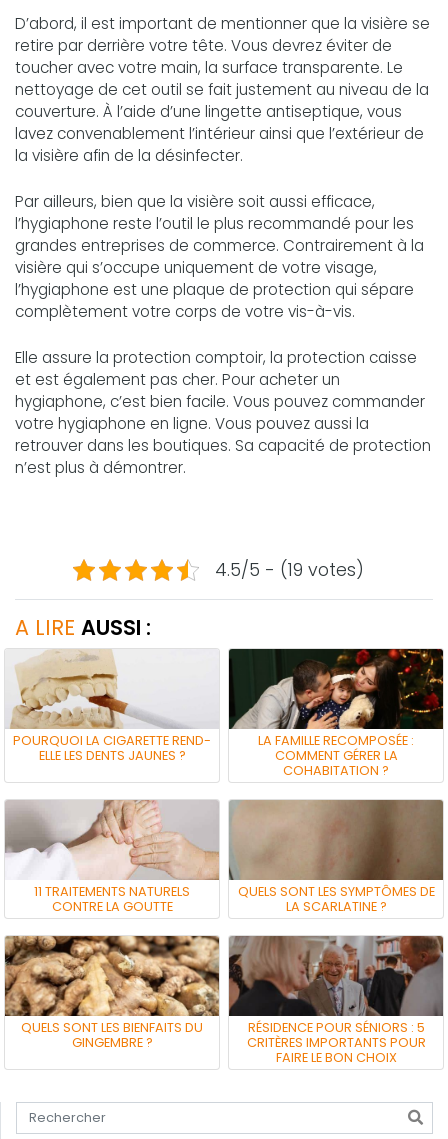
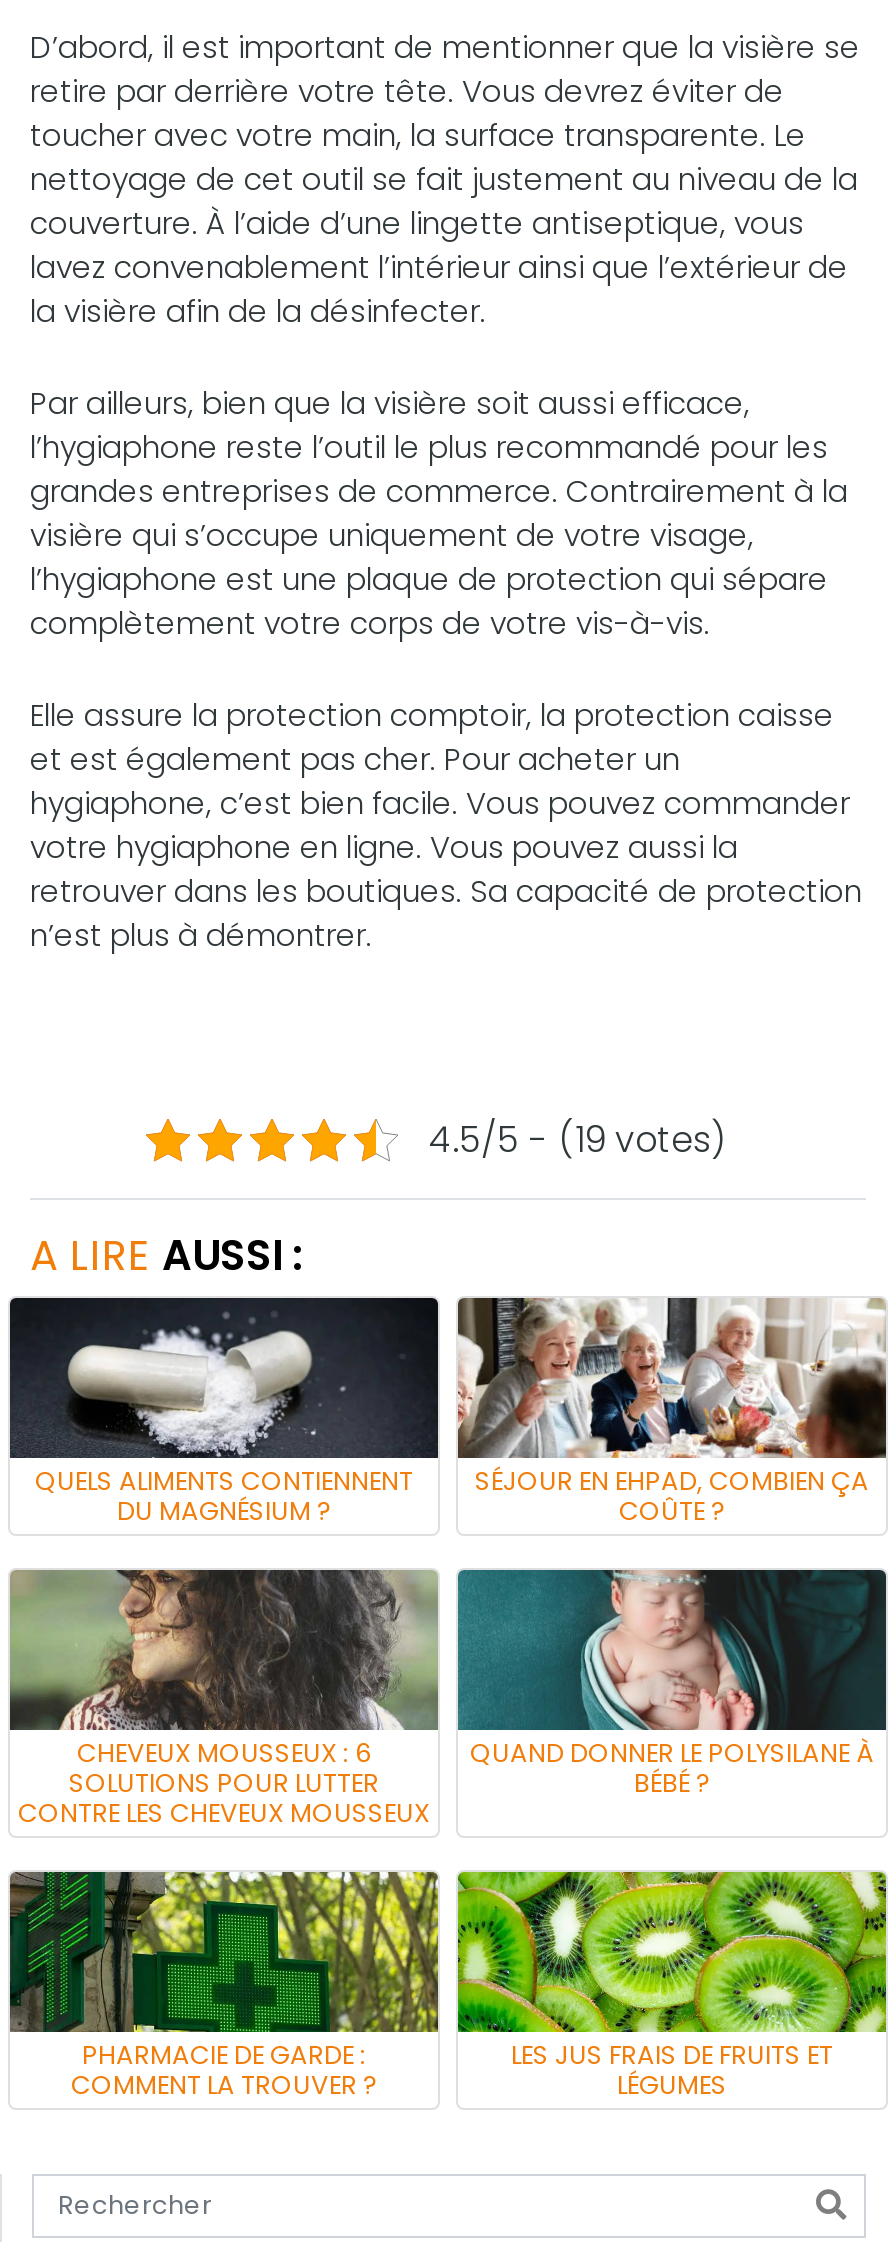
- [image]
- POURQUOI LA CIGARETTE REND-
- ELLE LES DENTS JAUNES ?
+ [image]
+ QUELS ALIMENTS CONTIENNENT
+ DU MAGNÉSIUM ?

- [image]
- LA FAMILLE RECOMPOSÉE :
- COMMENT GÉRER LA
- COHABITATION ?
+ [image]
+ SÉJOUR EN EHPAD, COMBIEN ÇA
+ COÛTE ?

- [image]
- 11 TRAITEMENTS NATURELS
- CONTRE LA GOUTTE
+ [image]
+ CHEVEUX MOUSSEUX : 6
+ SOLUTIONS POUR LUTTER
+ CONTRE LES CHEVEUX MOUSSEUX

- [image]
- QUELS SONT LES SYMPTÔMES DE
- LA SCARLATINE ?
+ [image]
+ QUAND DONNER LE POLYSILANE À
+ BÉBÉ ?

- [image]
- QUELS SONT LES BIENFAITS DU
- GINGEMBRE ?
+ [image]
+ PHARMACIE DE GARDE :
+ COMMENT LA TROUVER ?

- [image]
- RÉSIDENCE POUR SÉNIORS : 5
- CRITÈRES IMPORTANTS POUR
- FAIRE LE BON CHOIX
+ [image]
+ LES JUS FRAIS DE FRUITS ET
+ LÉGUMES
